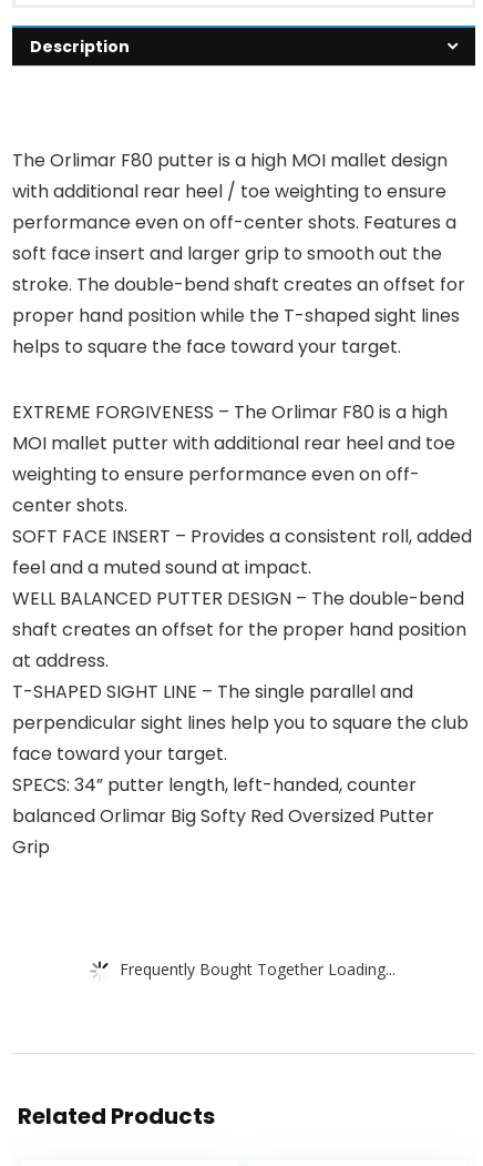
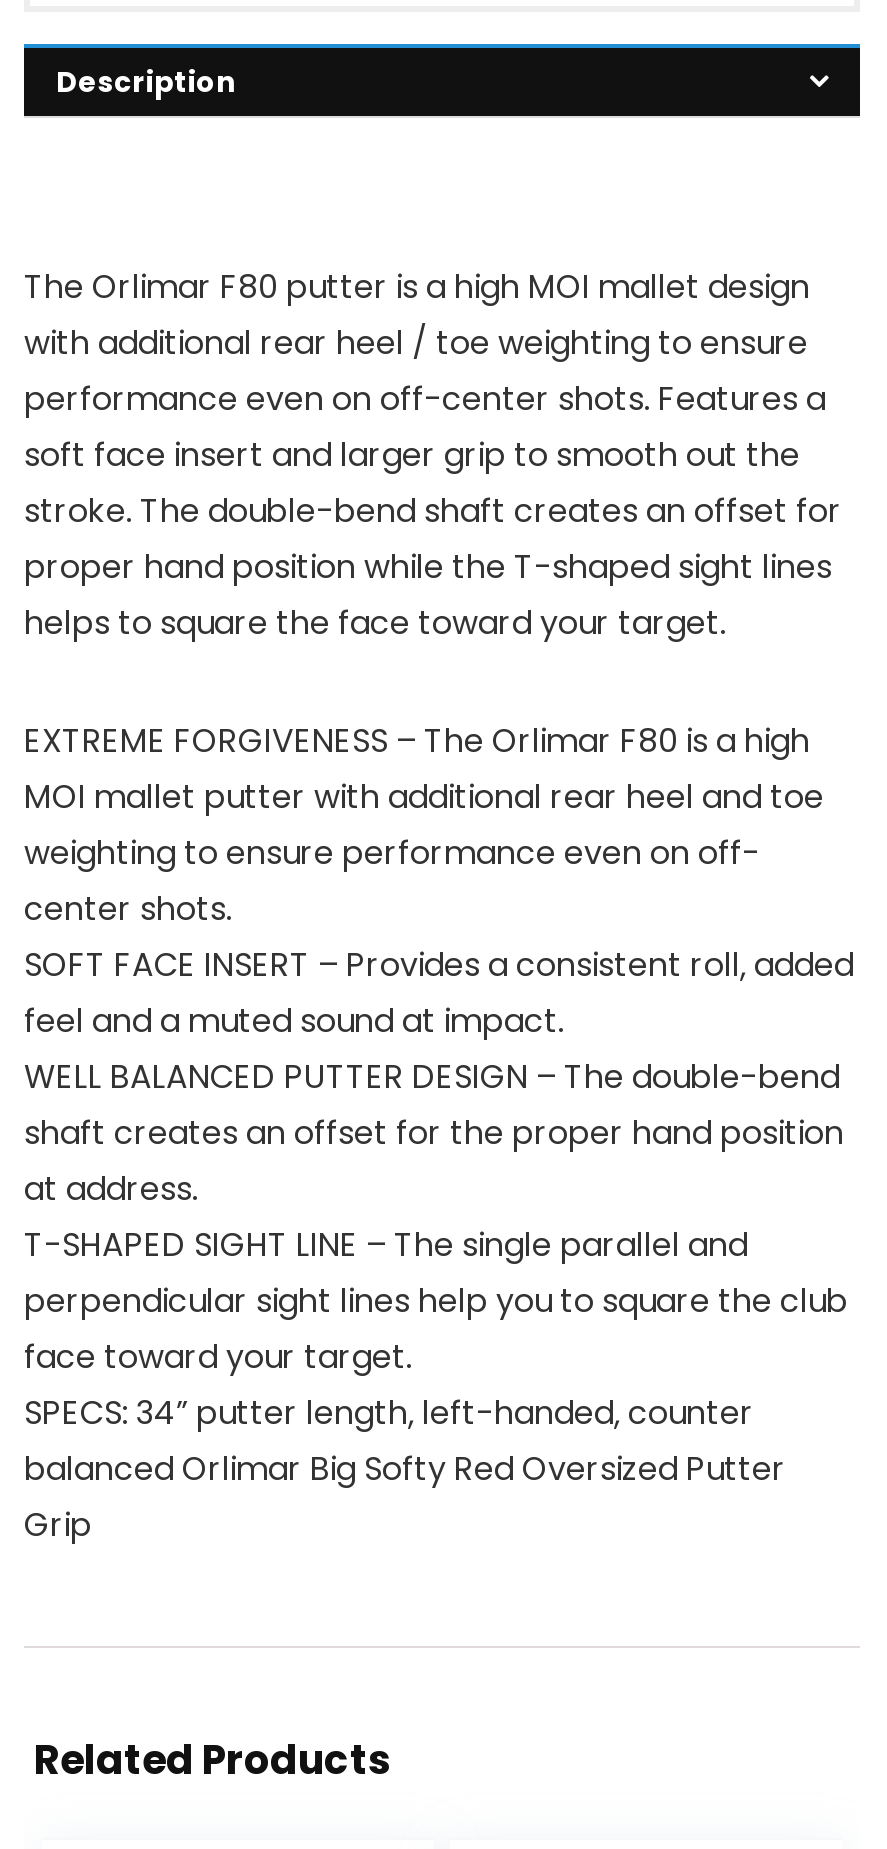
- Frequently Bought Together Loading...
